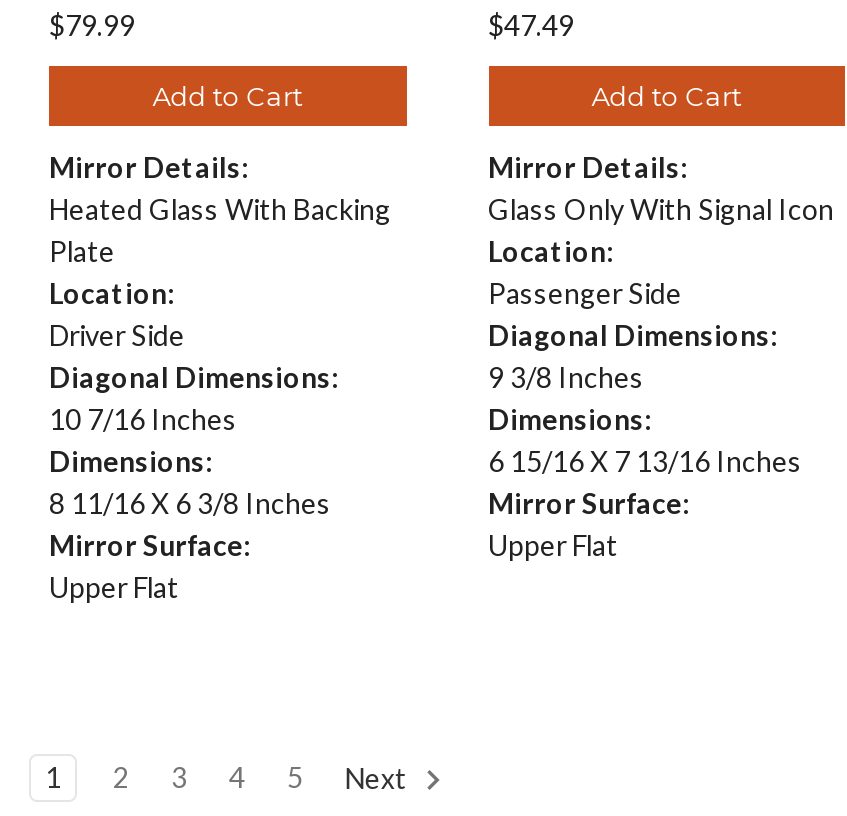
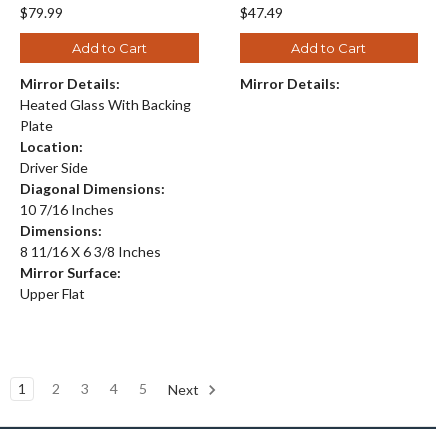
- Glass Only With Signal Icon
- Location:
- Passenger Side
- Diagonal Dimensions:
- 9 3/8 Inches
- Dimensions:
- 6 15/16 X 7 13/16 Inches
- Mirror Surface:
- Upper Flat
